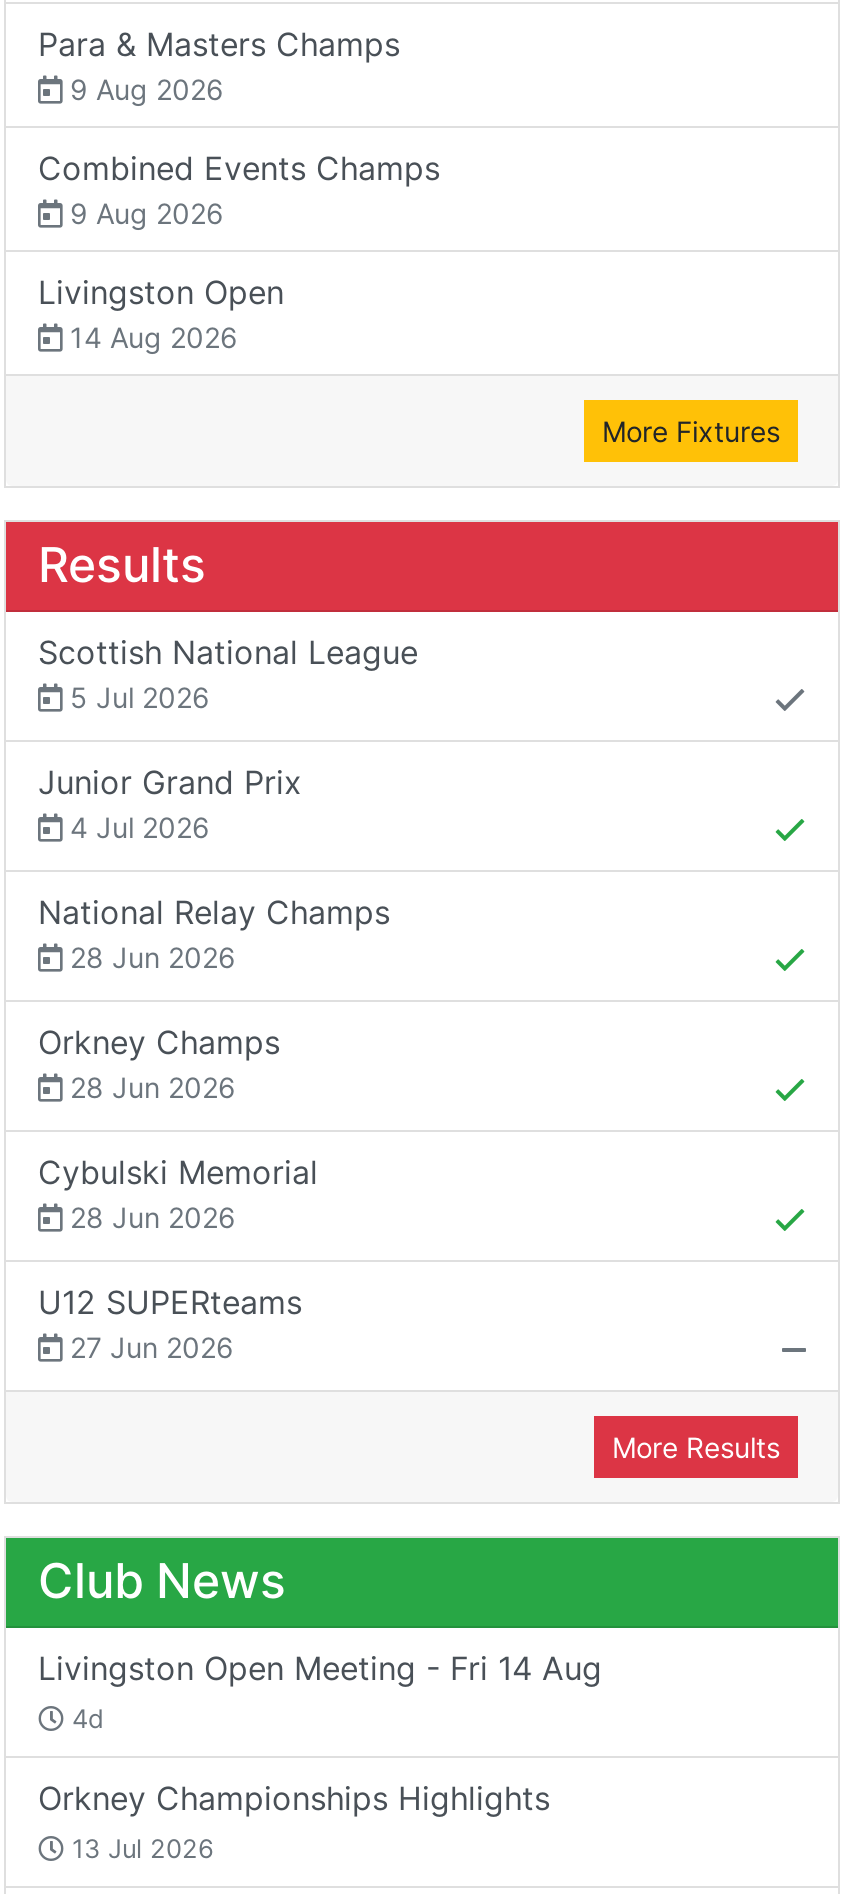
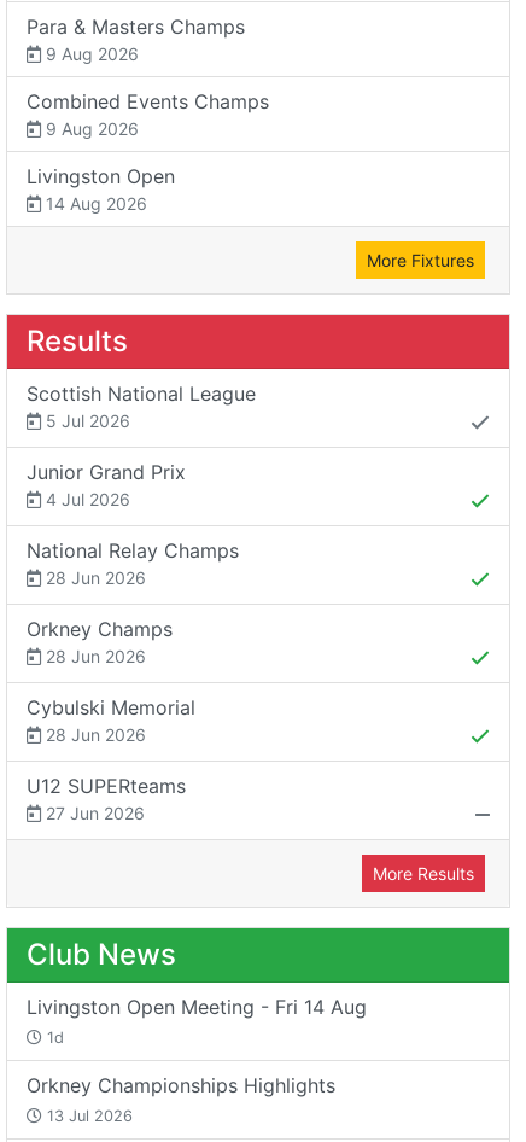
- 4d
+ 1d
